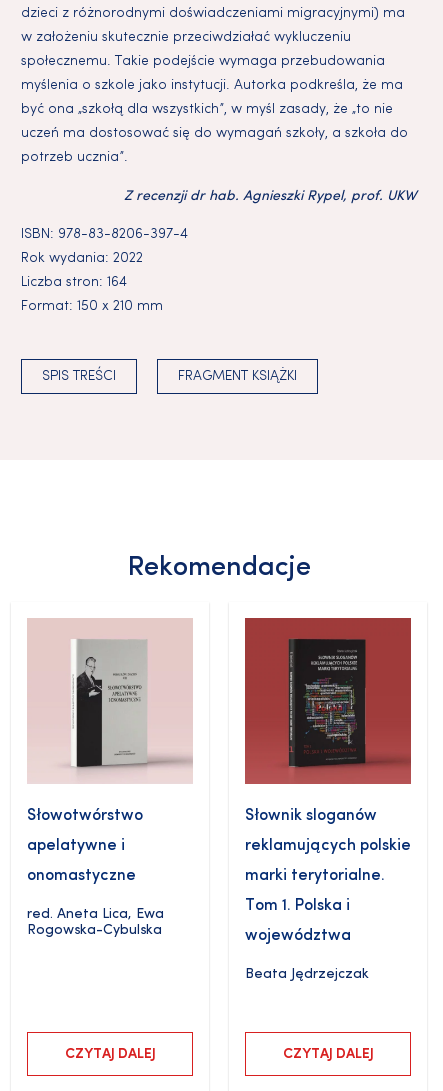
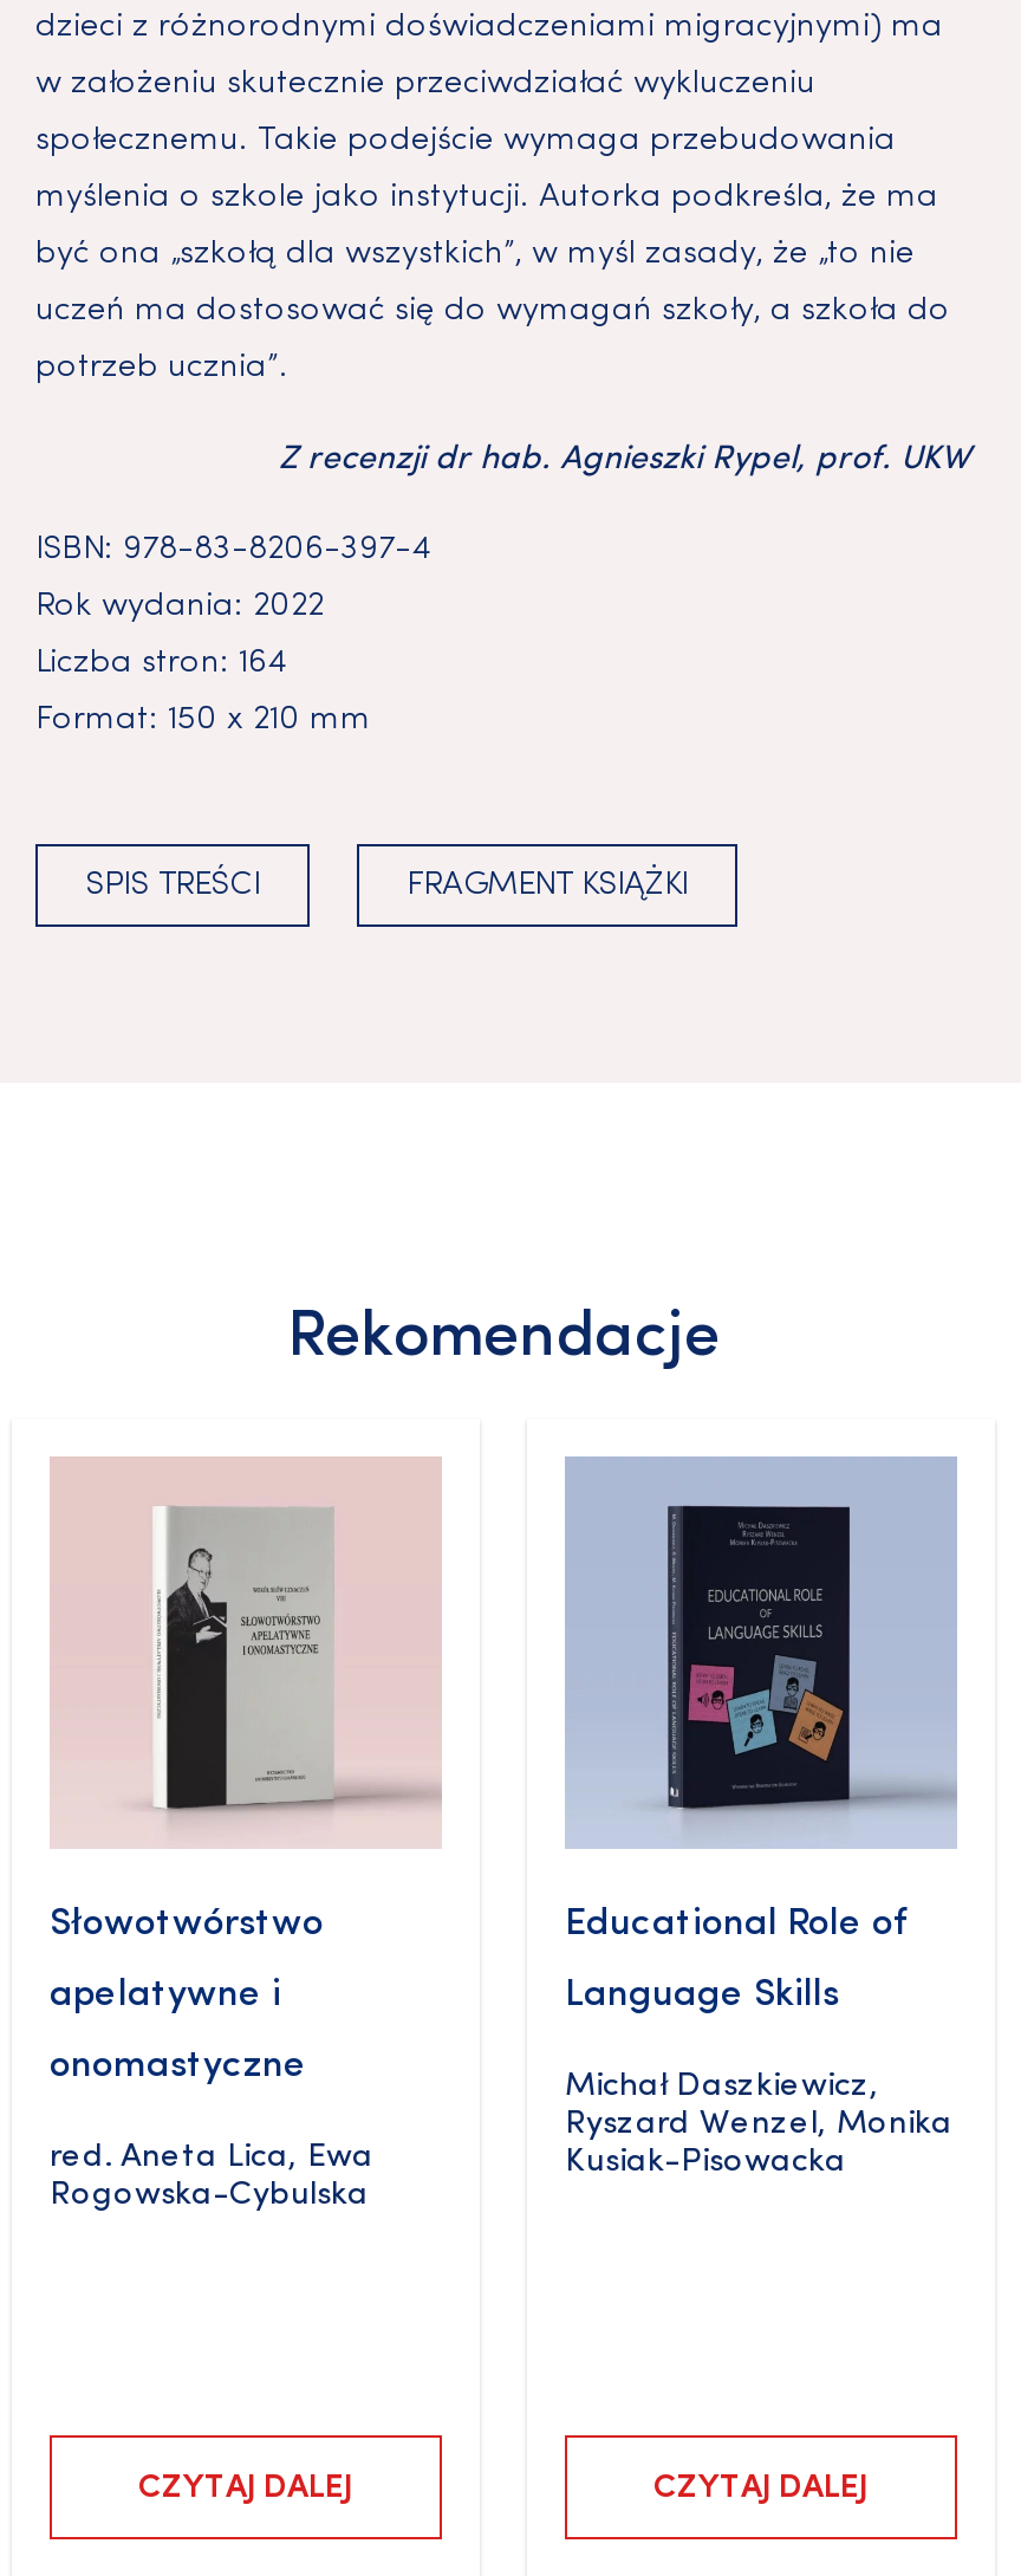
- [image]
- Słownik sloganów
- reklamujących polskie
- marki terytorialne.
- Tom 1. Polska i
- województwa
- Beata Jędrzejczak
+ [image]
+ Educational Role of
+ Language Skills
+ Michał Daszkiewicz,
+ Ryszard Wenzel, Monika
+ Kusiak-Pisowacka
